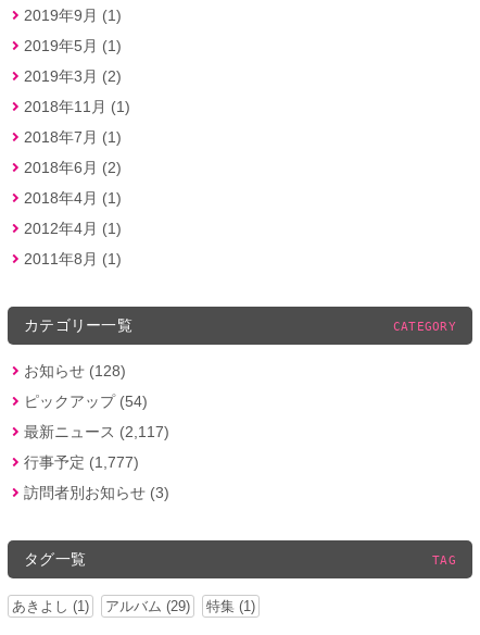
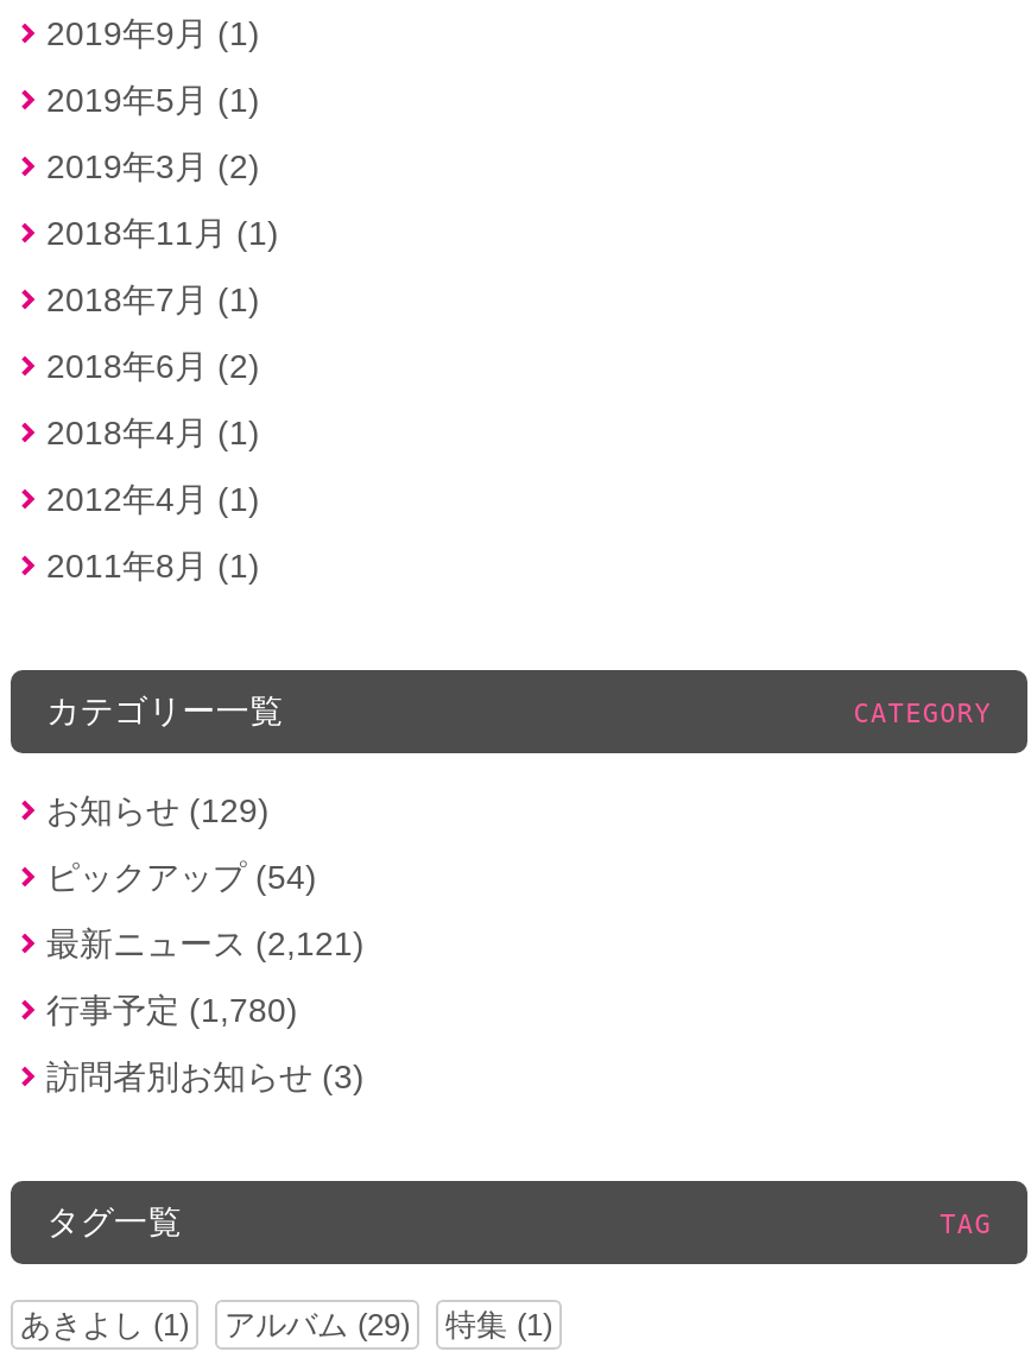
- お知らせ (128)
+ お知らせ (129)

- 最新ニュース (2,117)
+ 最新ニュース (2,121)

- 行事予定 (1,777)
+ 行事予定 (1,780)
